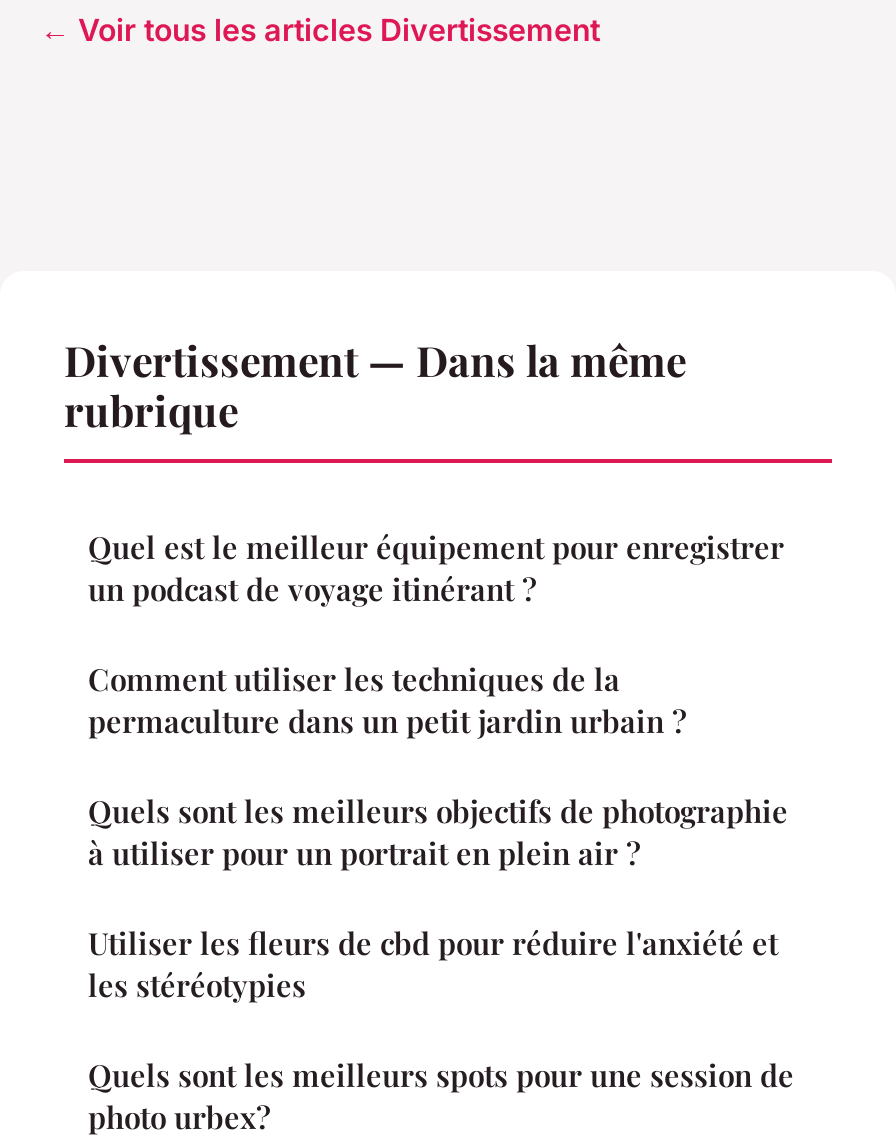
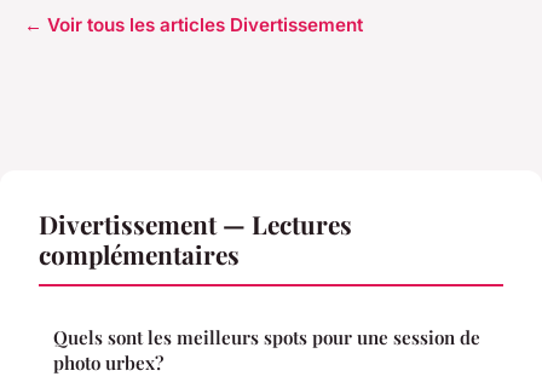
- Divertissement — Dans la même
- rubrique
- Quel est le meilleur équipement pour enregistrer
- un podcast de voyage itinérant ?
- Comment utiliser les techniques de la
- permaculture dans un petit jardin urbain ?
- Quels sont les meilleurs objectifs de photographie
- à utiliser pour un portrait en plein air ?
- Utiliser les fleurs de cbd pour réduire l'anxiété et
- les stéréotypies
+ Divertissement — Lectures
+ complémentaires
